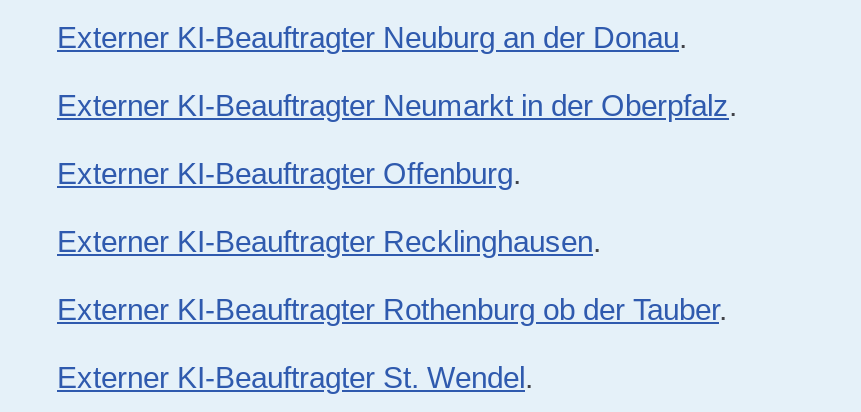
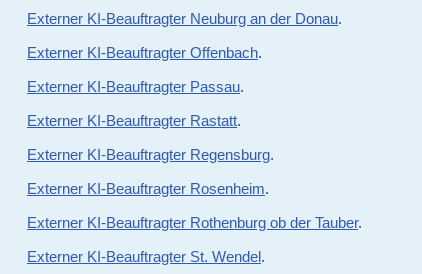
- Externer KI-Beauftragter Neumarkt in der Oberpfalz.
- Externer KI-Beauftragter Offenburg.
- Externer KI-Beauftragter Recklinghausen.
+ Externer KI-Beauftragter Offenbach.
+ Externer KI-Beauftragter Passau.
+ Externer KI-Beauftragter Rastatt.
+ Externer KI-Beauftragter Regensburg.
+ Externer KI-Beauftragter Rosenheim.
